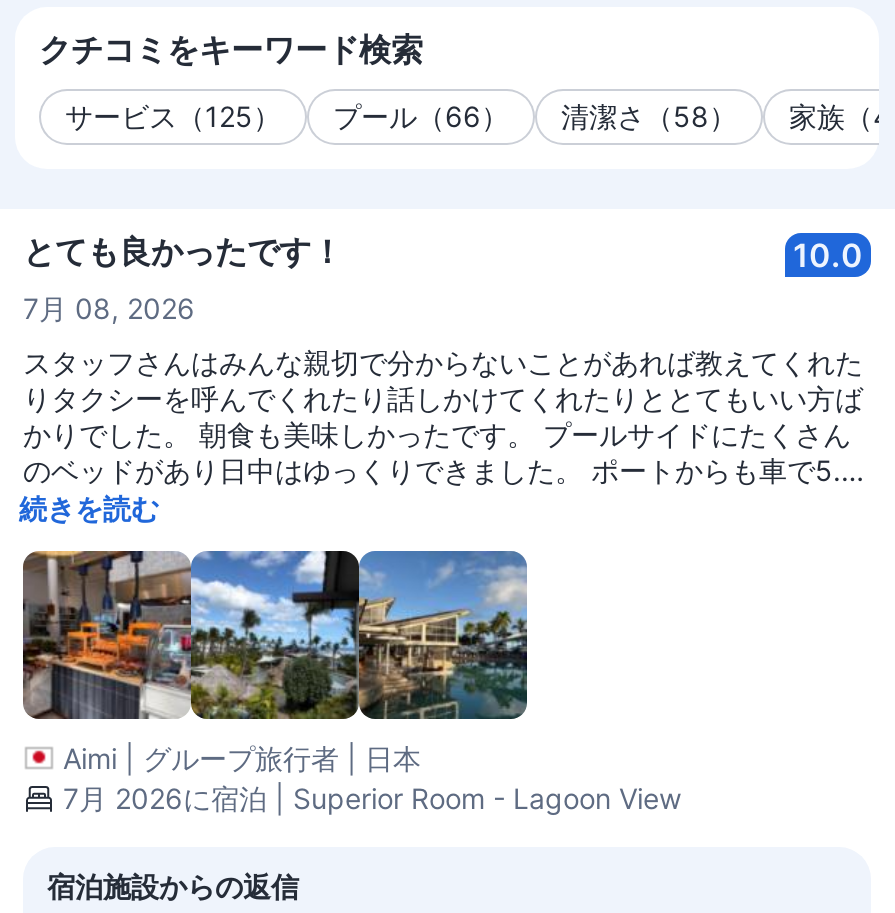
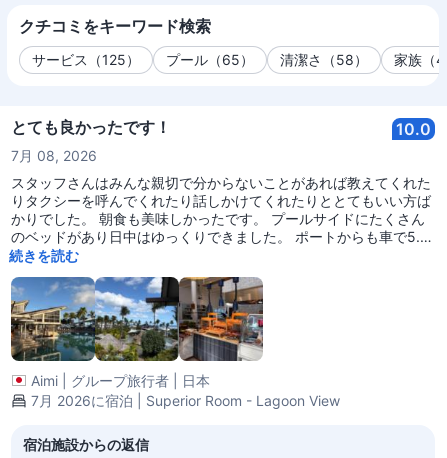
- プール（66）
+ プール（65）

- [image]
+ [image]

- [image]
+ [image]
